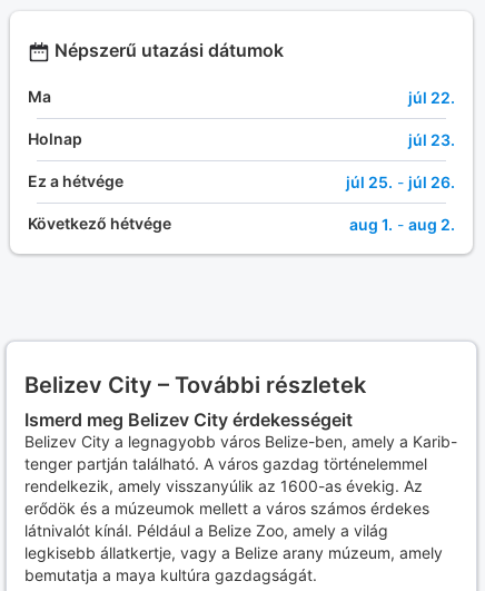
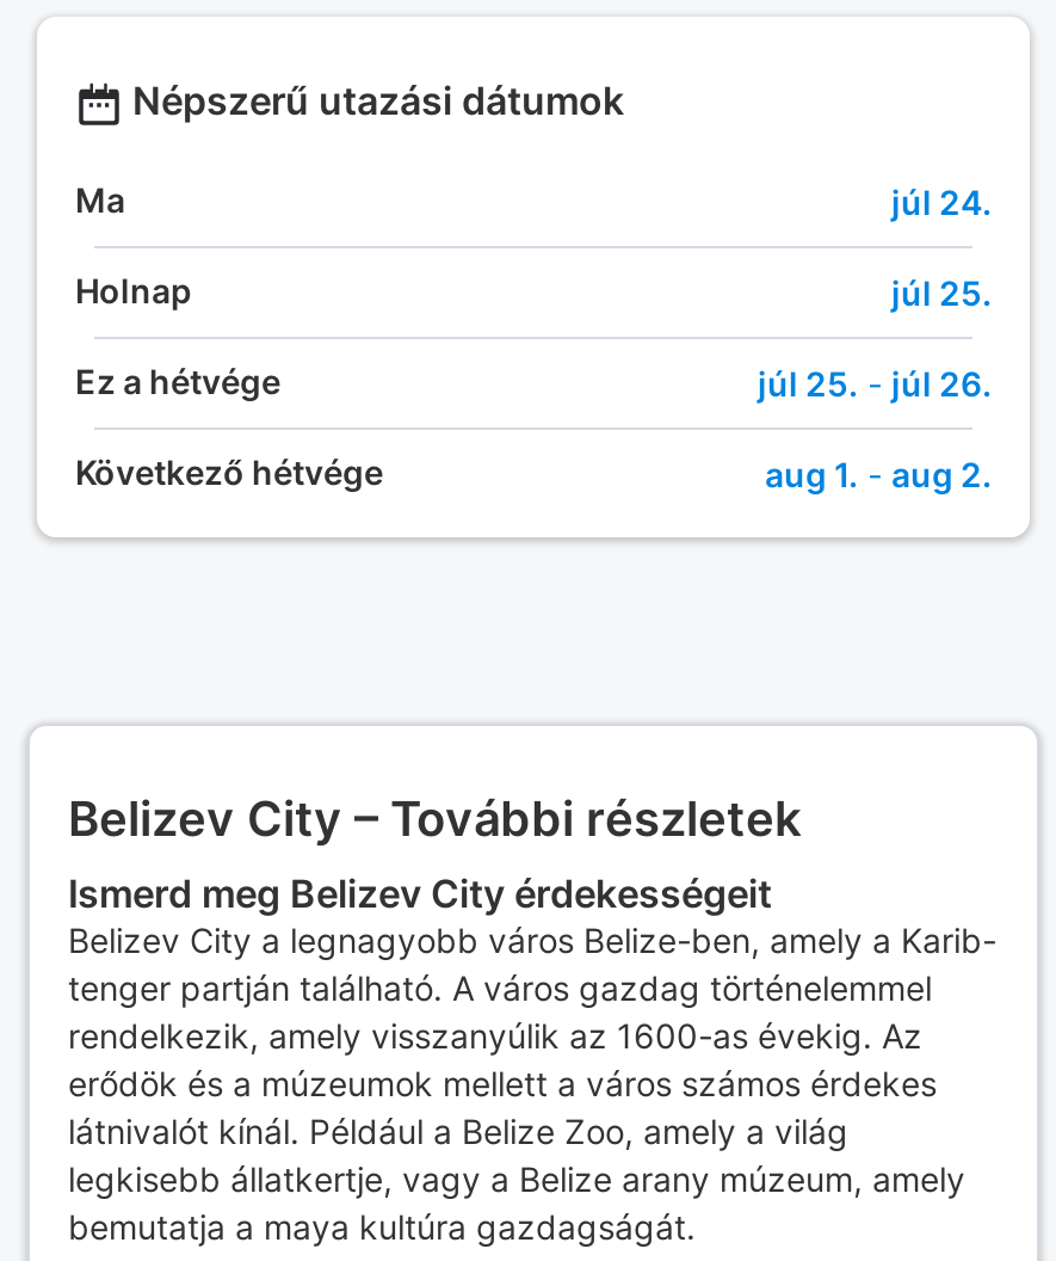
- júl 22.
+ júl 24.

- júl 23.
+ júl 25.
